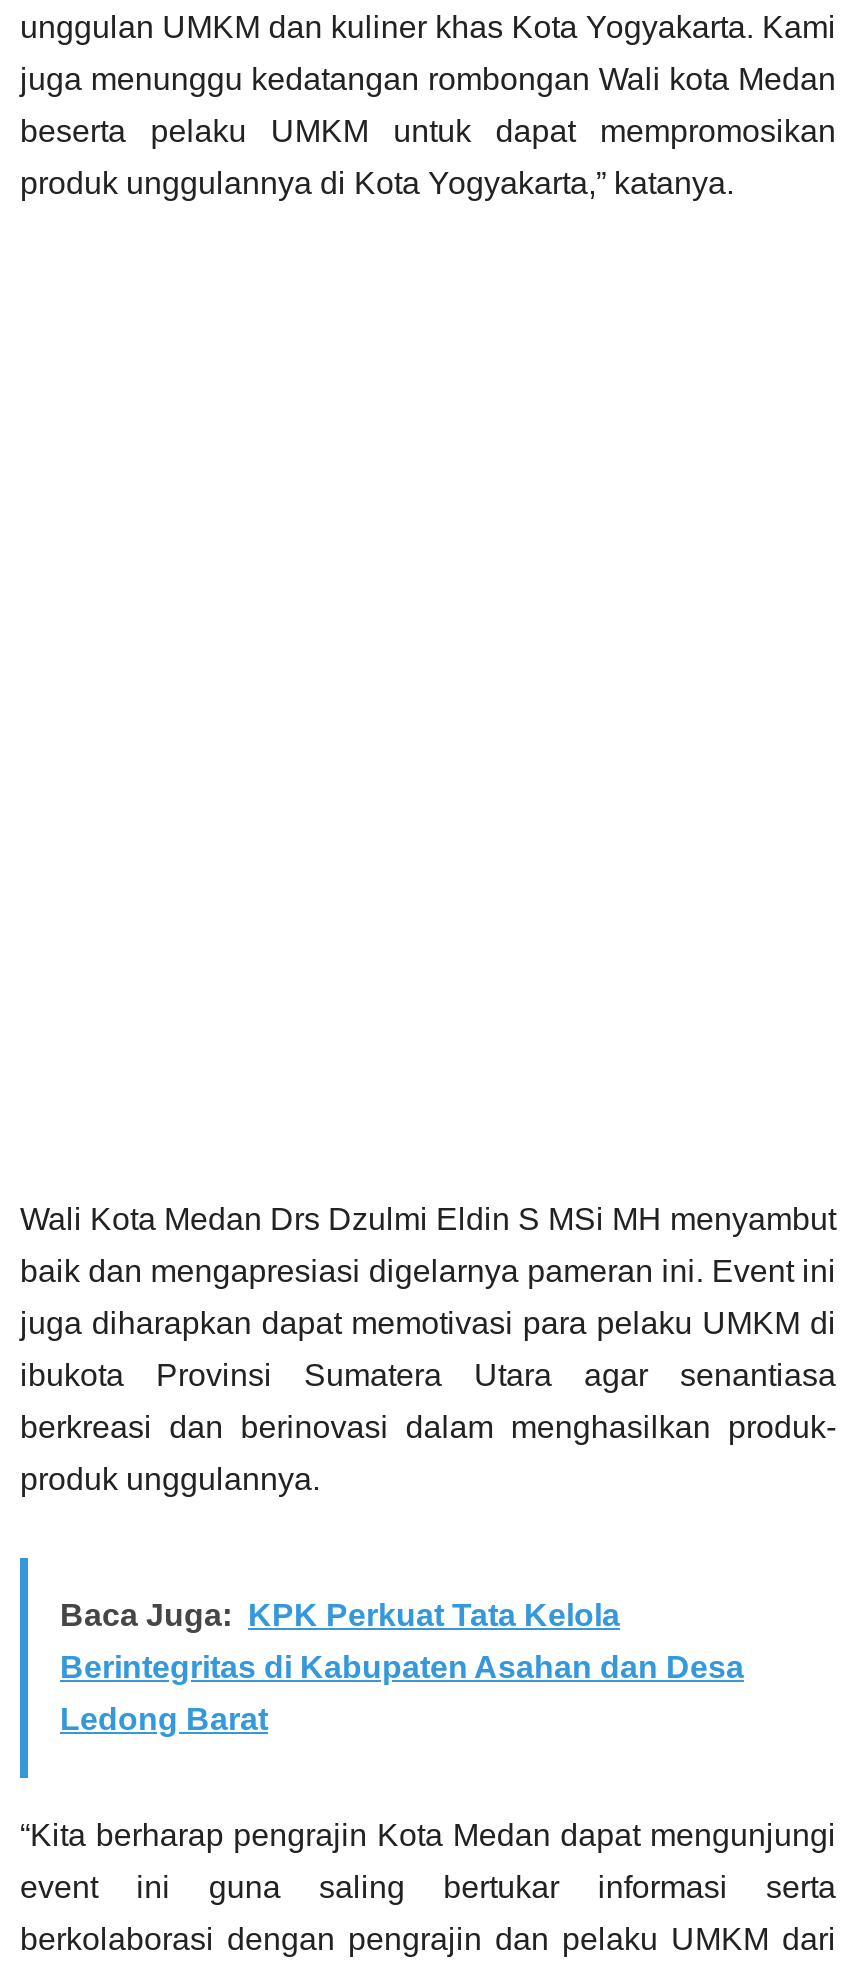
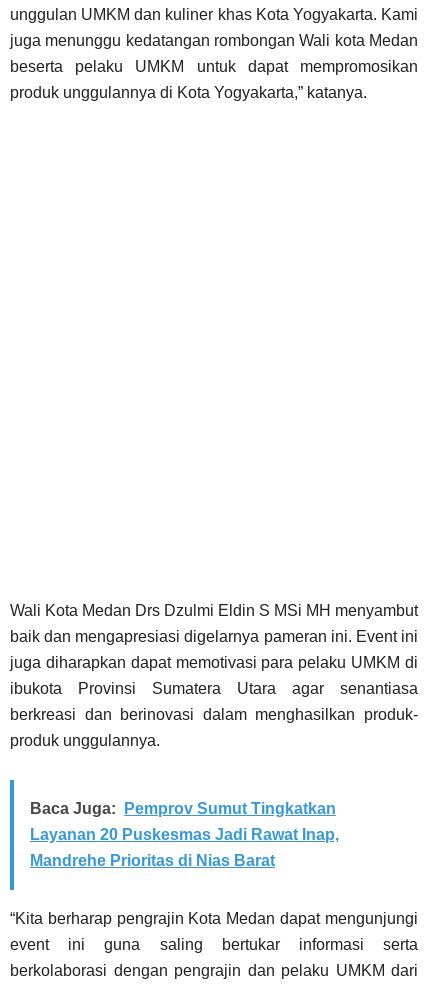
- Baca Juga: KPK Perkuat Tata Kelola
+ Baca Juga: Pemprov Sumut Tingkatkan

- Berintegritas di Kabupaten Asahan dan Desa
+ Layanan 20 Puskesmas Jadi Rawat Inap,

- Ledong Barat
+ Mandrehe Prioritas di Nias Barat
